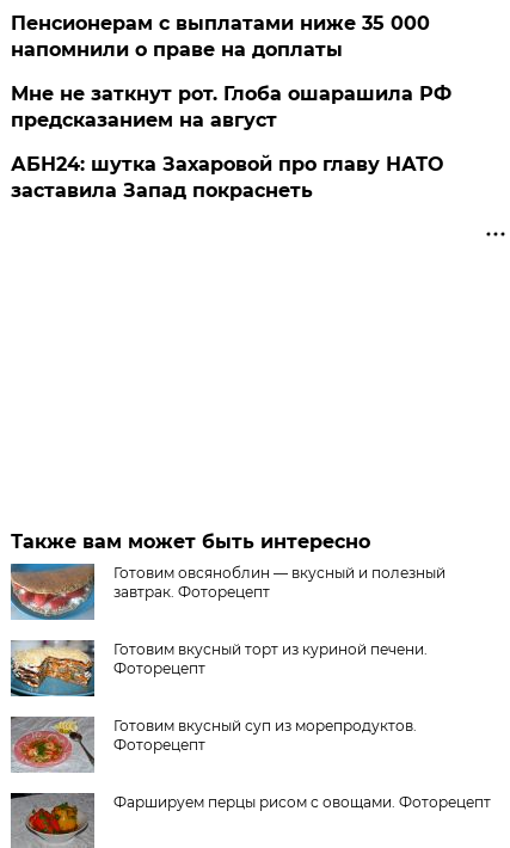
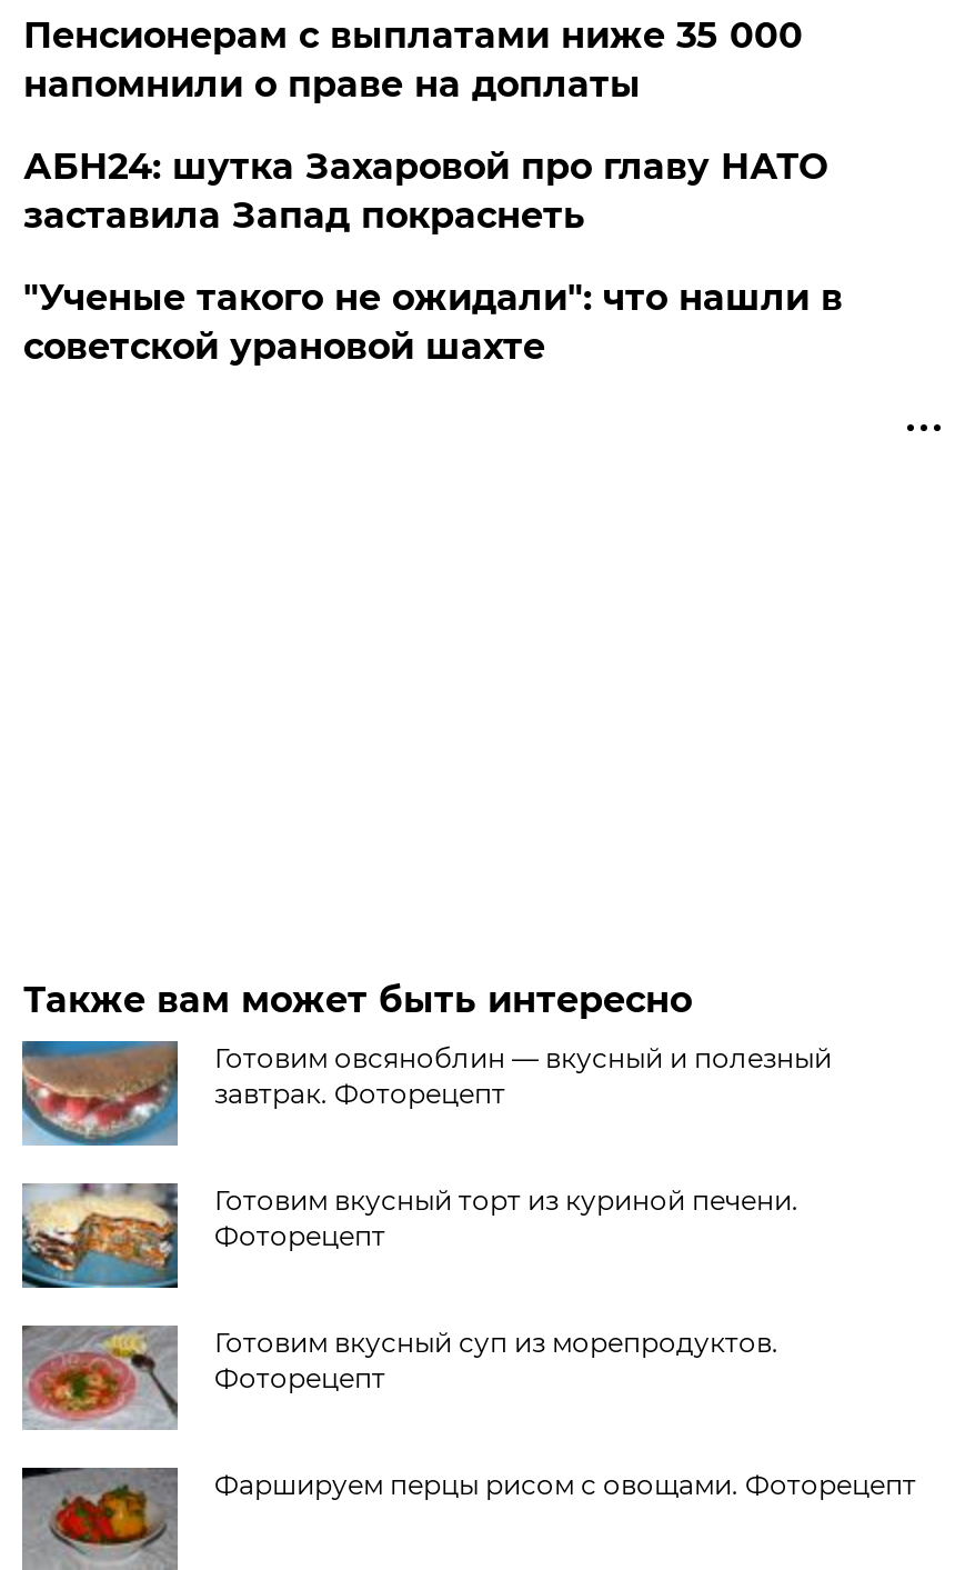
- Мне не заткнут рот. Глоба ошарашила РФ
- предсказанием на август

moved up: АБН24: шутка Захаровой про главу НАТО | заставила Запад покраснеть

+ "Ученые такого не ожидали": что нашли в
+ советской урановой шахте
